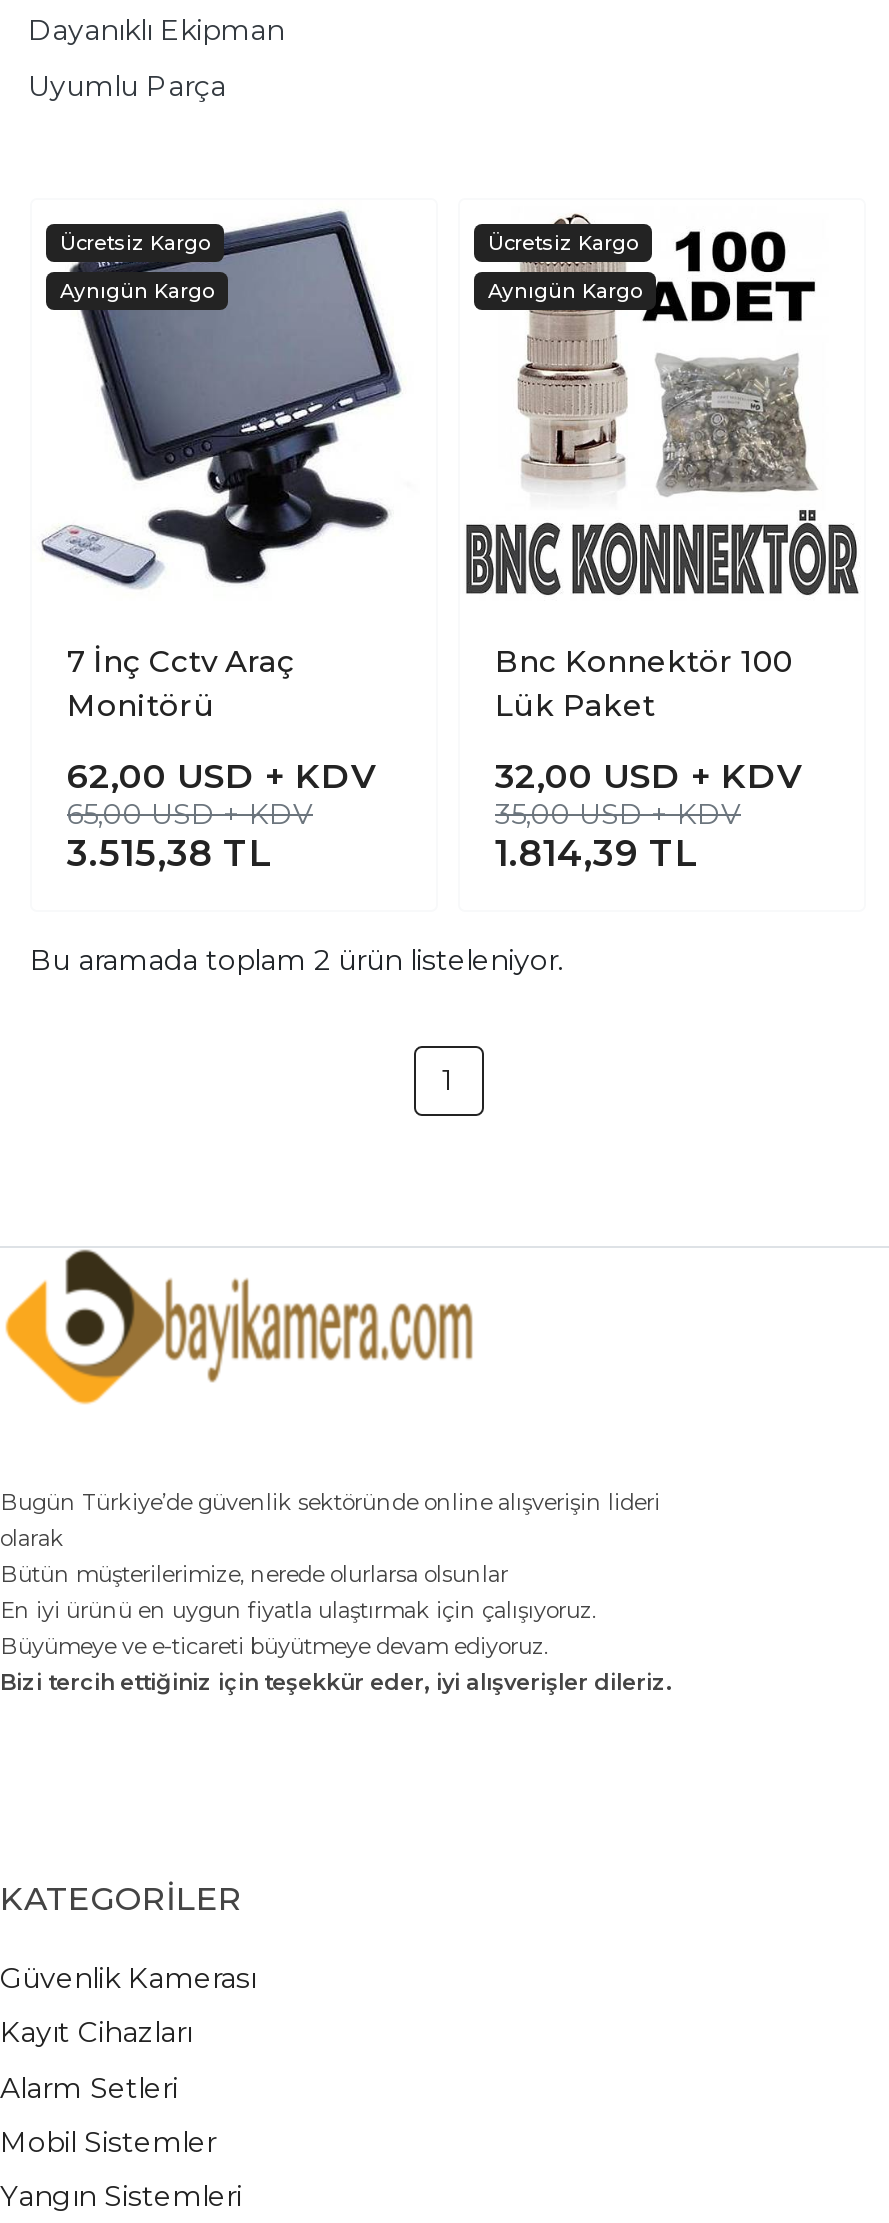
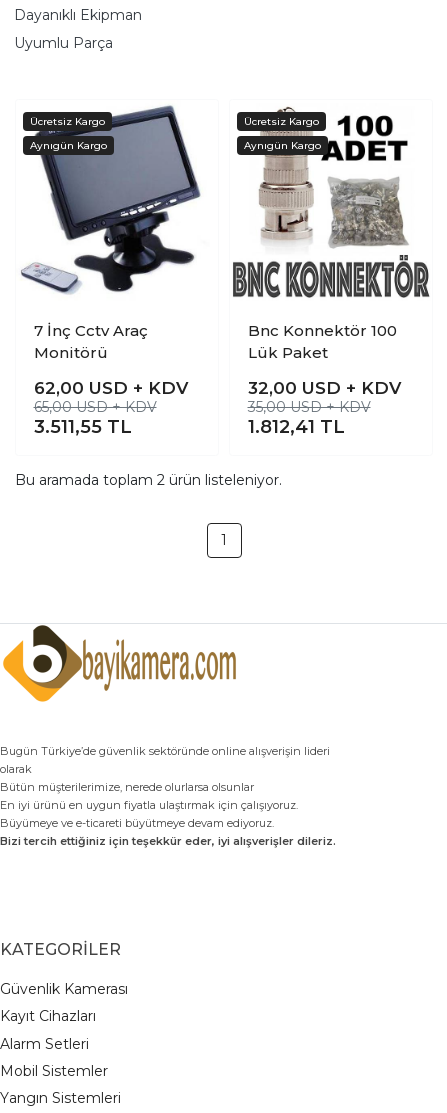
- 3.515,38 TL
+ 3.511,55 TL

- 1.814,39 TL
+ 1.812,41 TL
